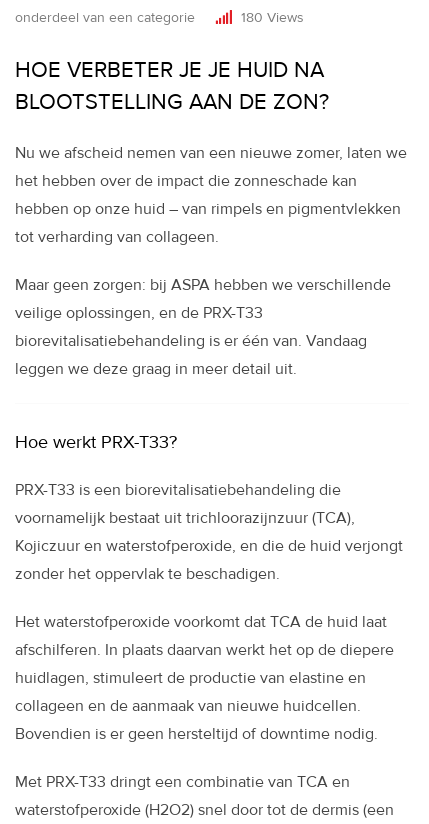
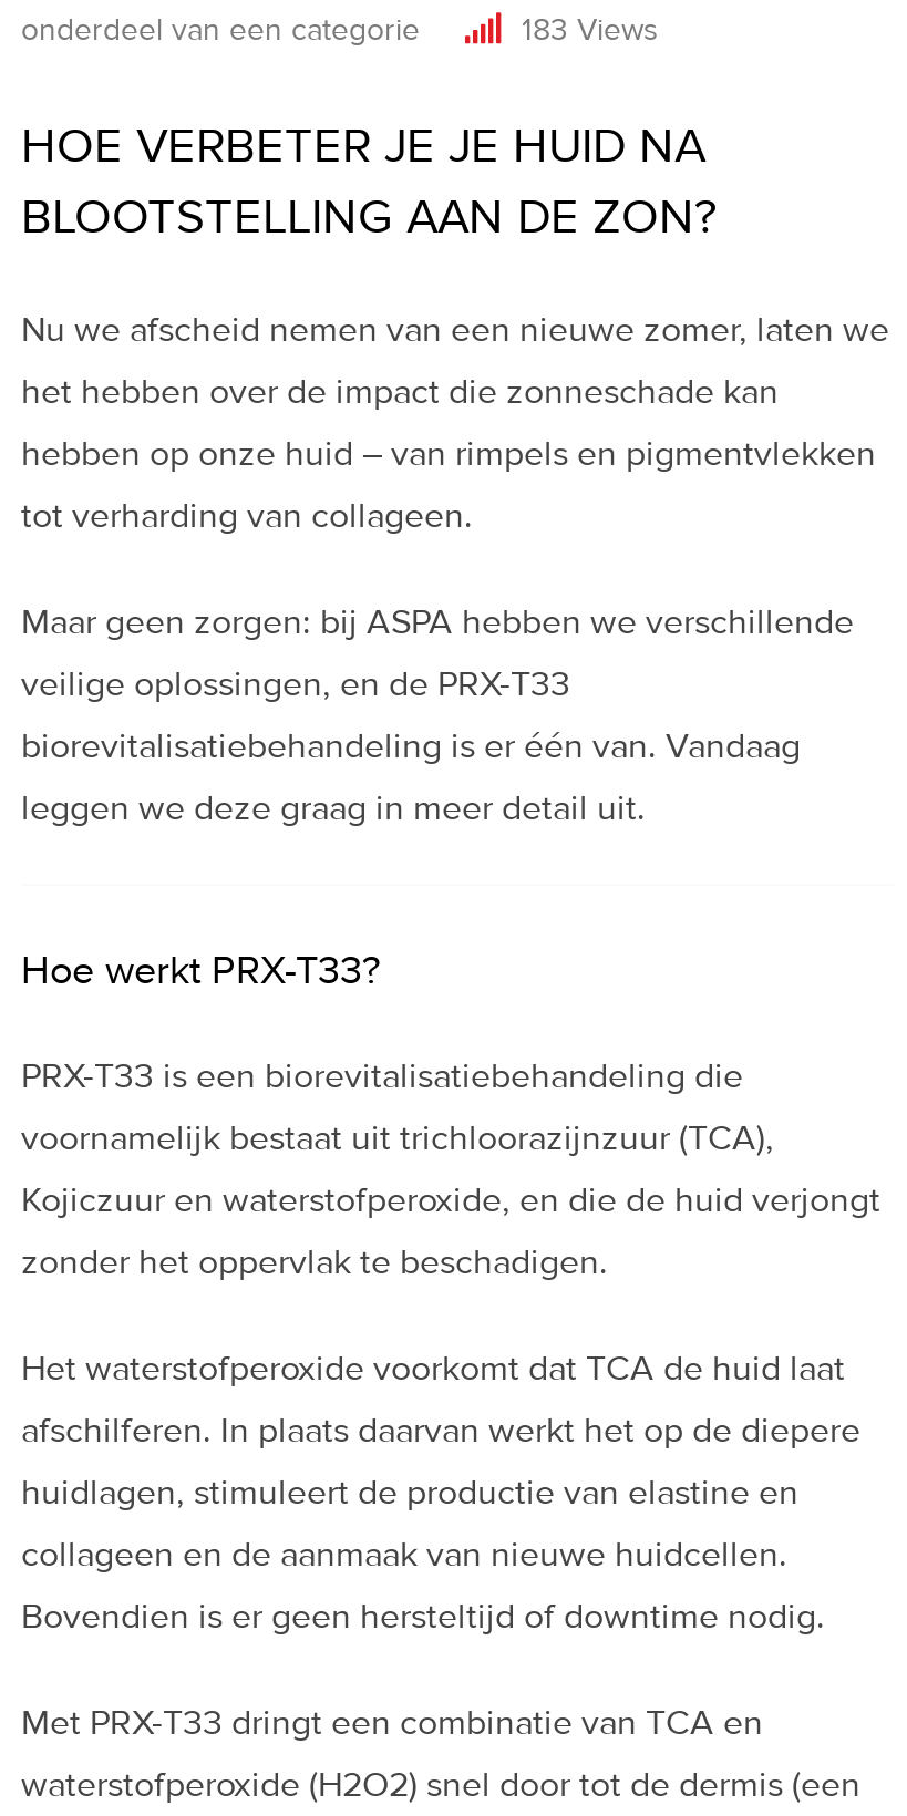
- 180 Views
+ 183 Views
